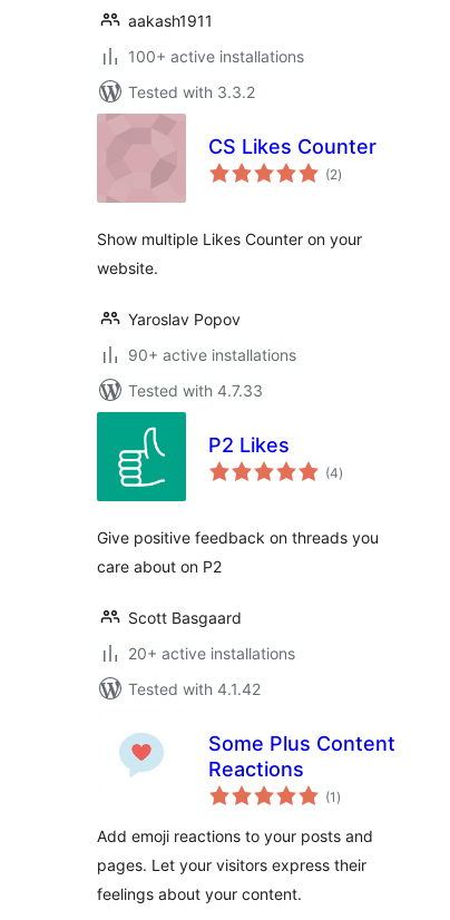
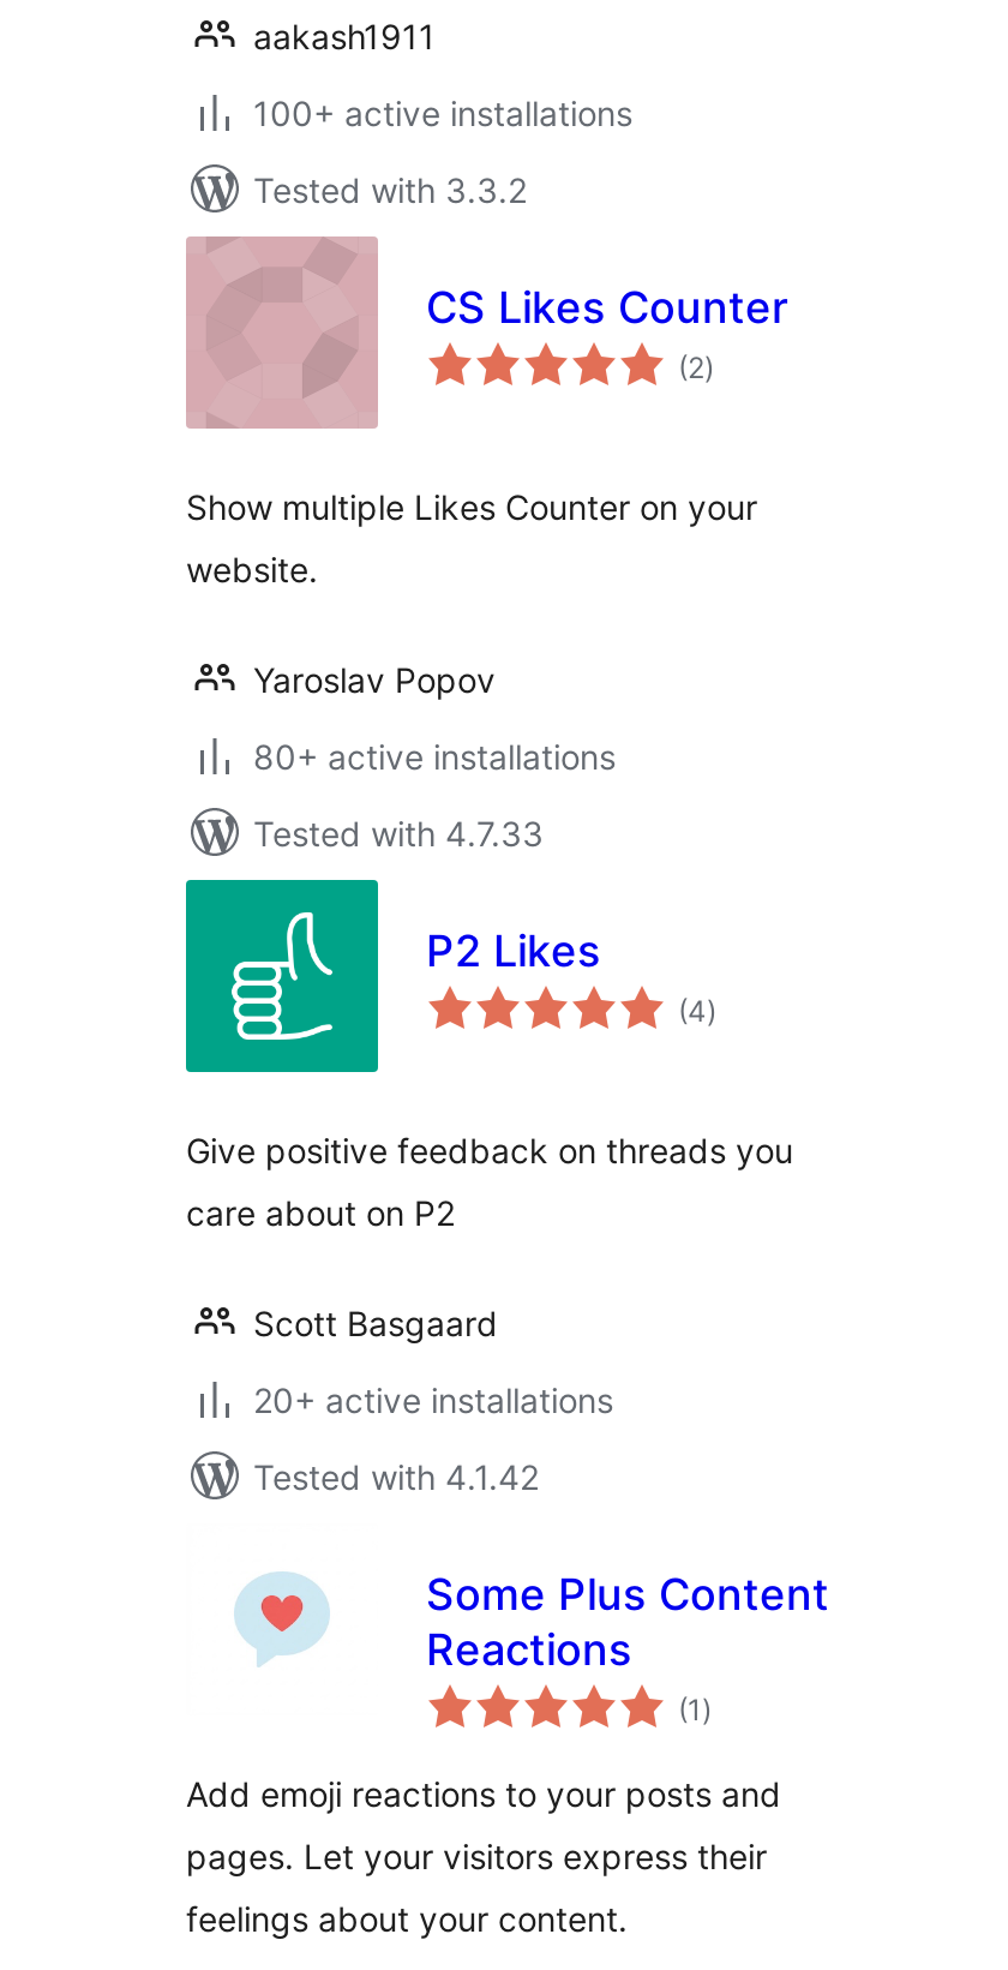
- 90+ active installations
+ 80+ active installations
